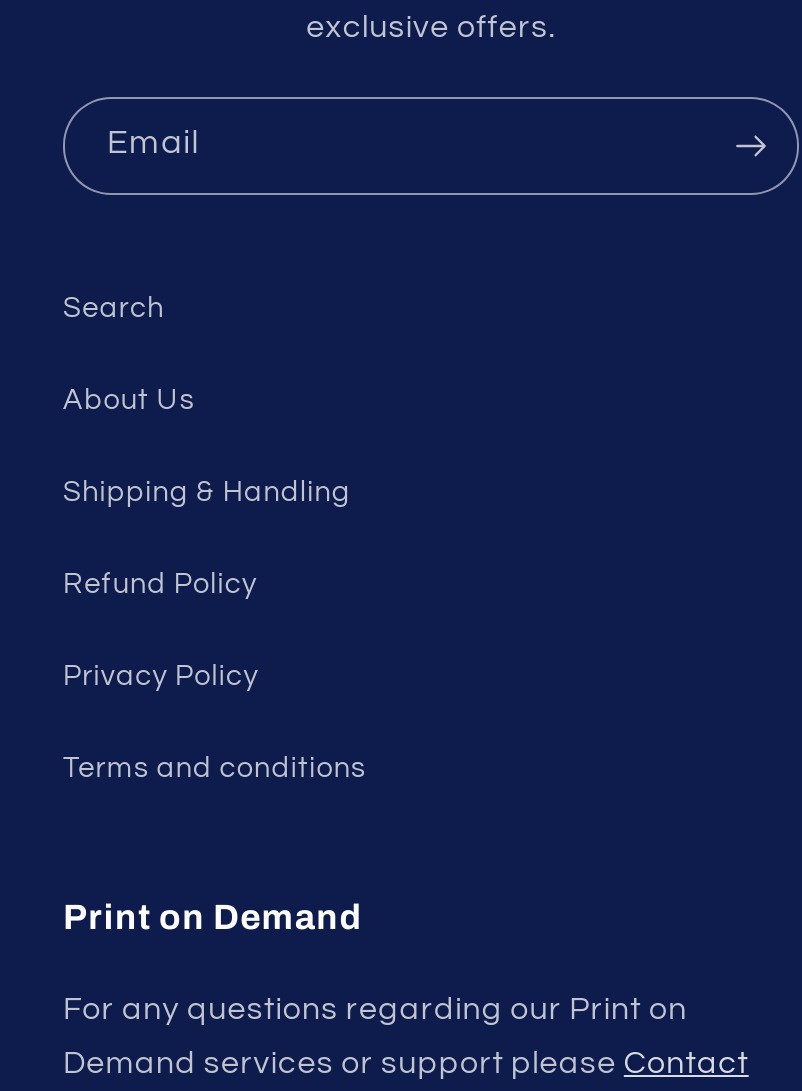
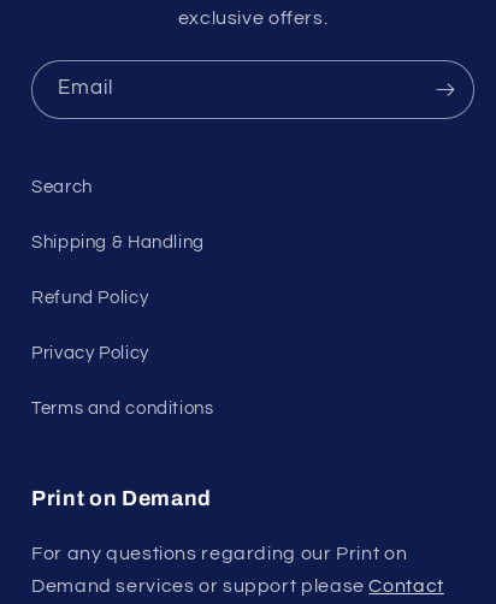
- About Us
